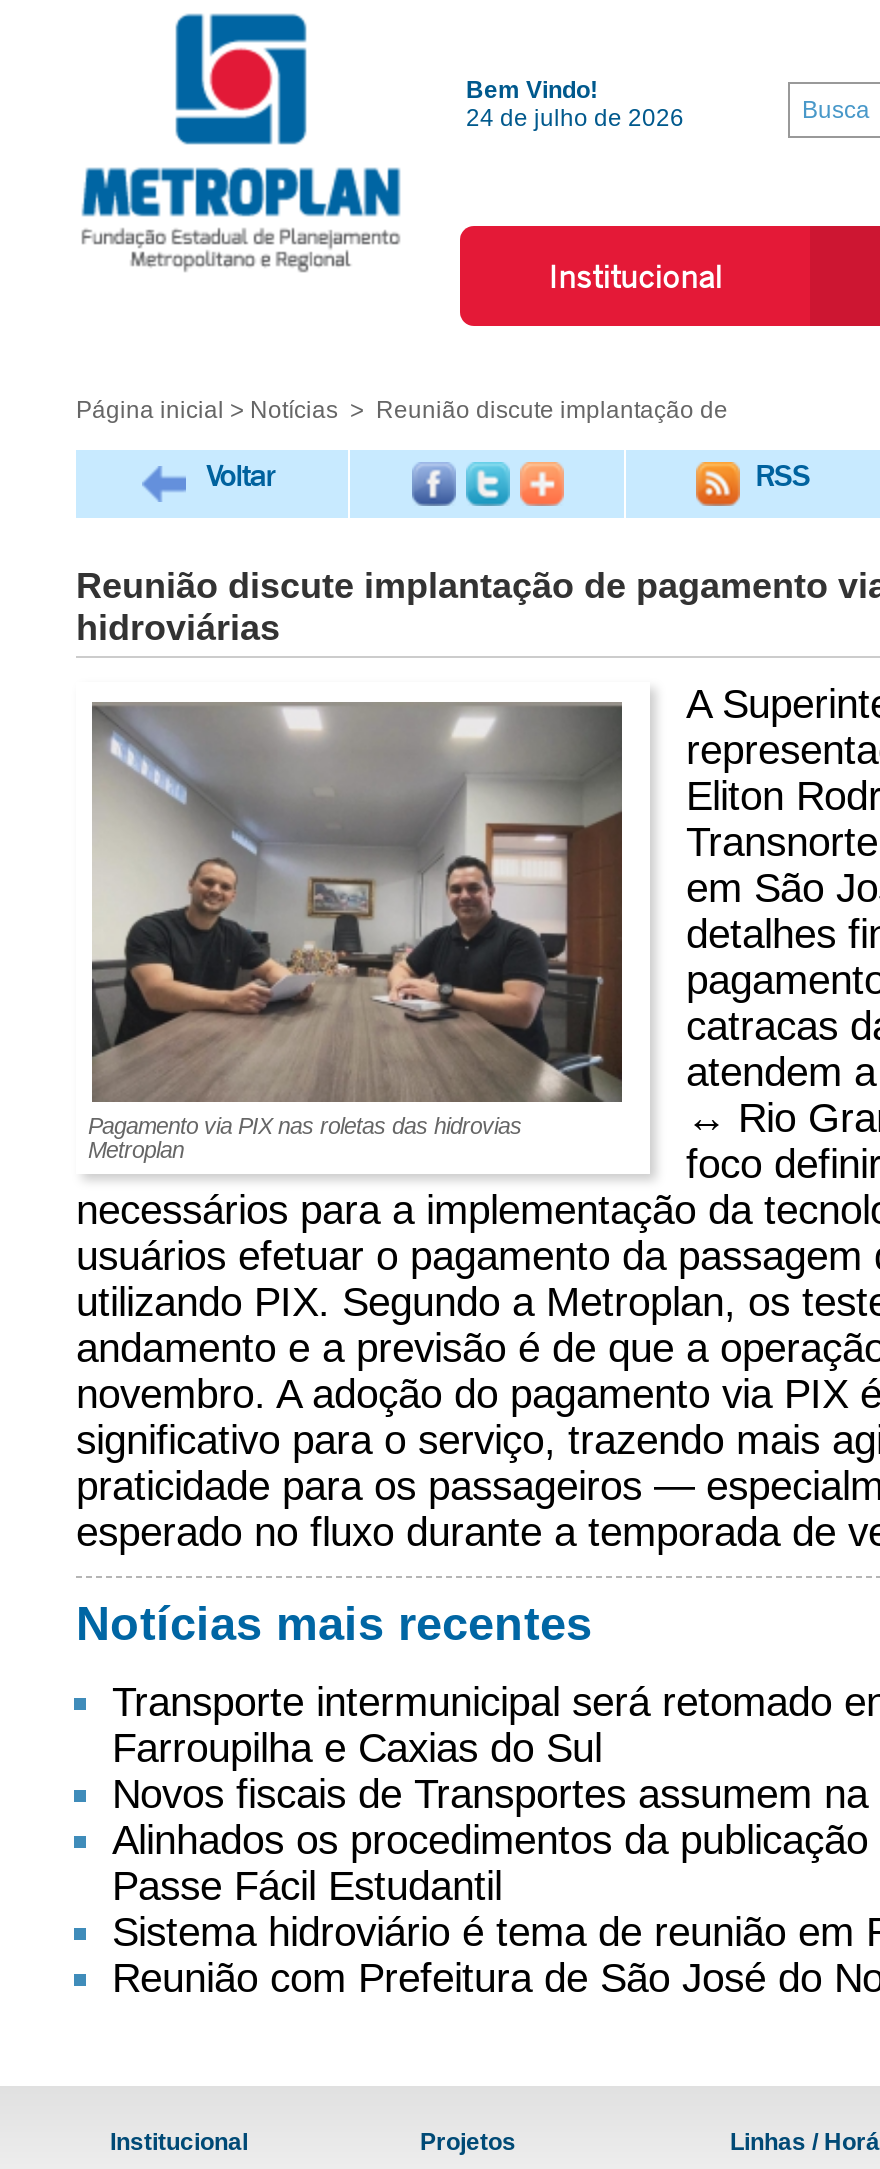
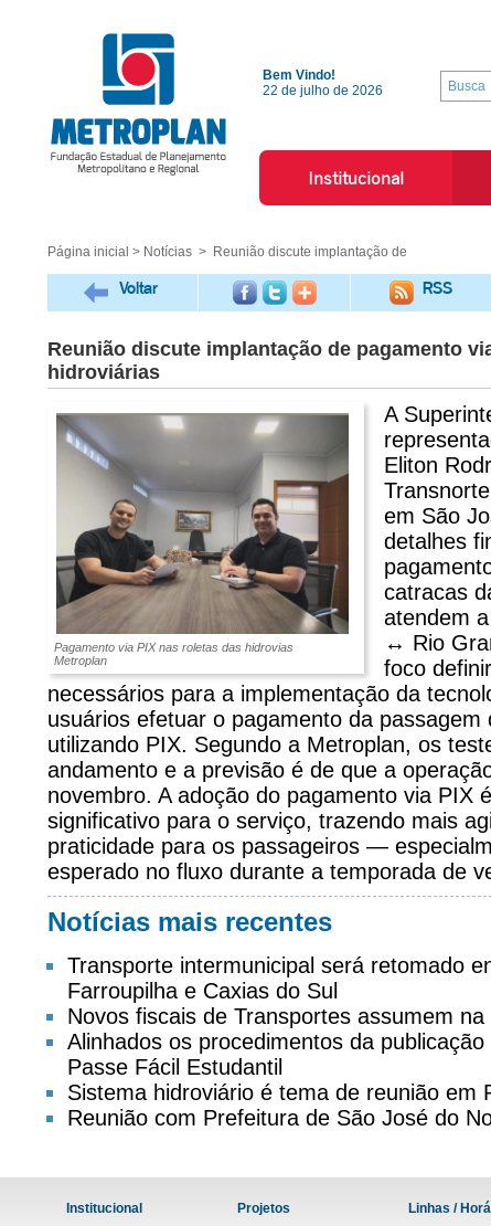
- 24 de julho de 2026
+ 22 de julho de 2026
